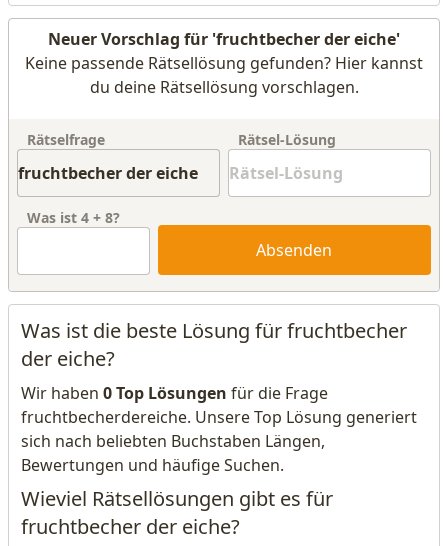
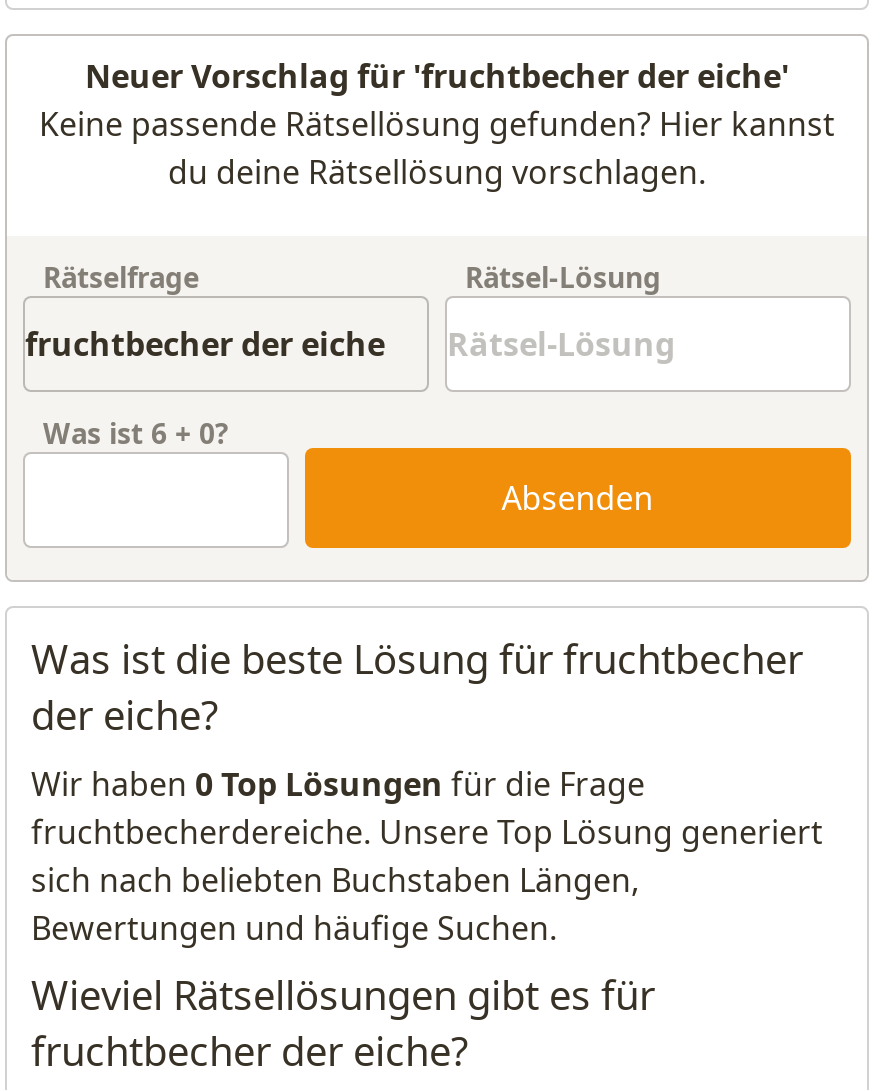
- Was ist 4 + 8?
+ Was ist 6 + 0?
